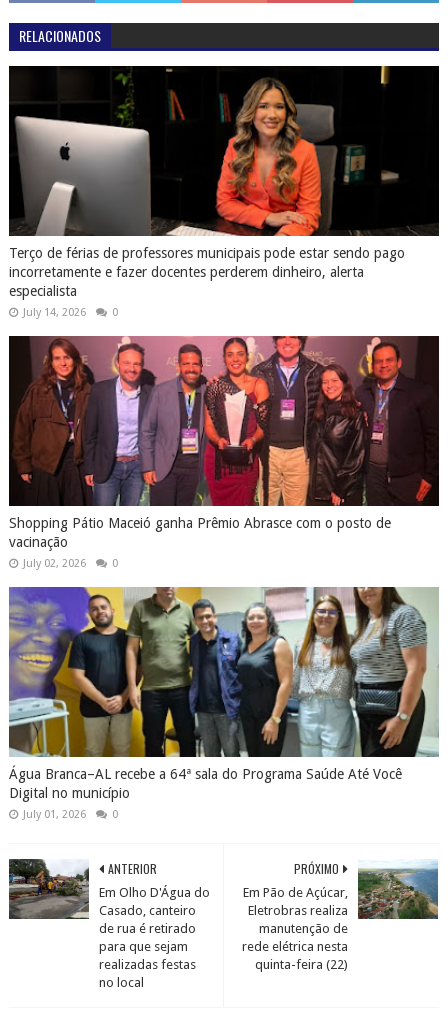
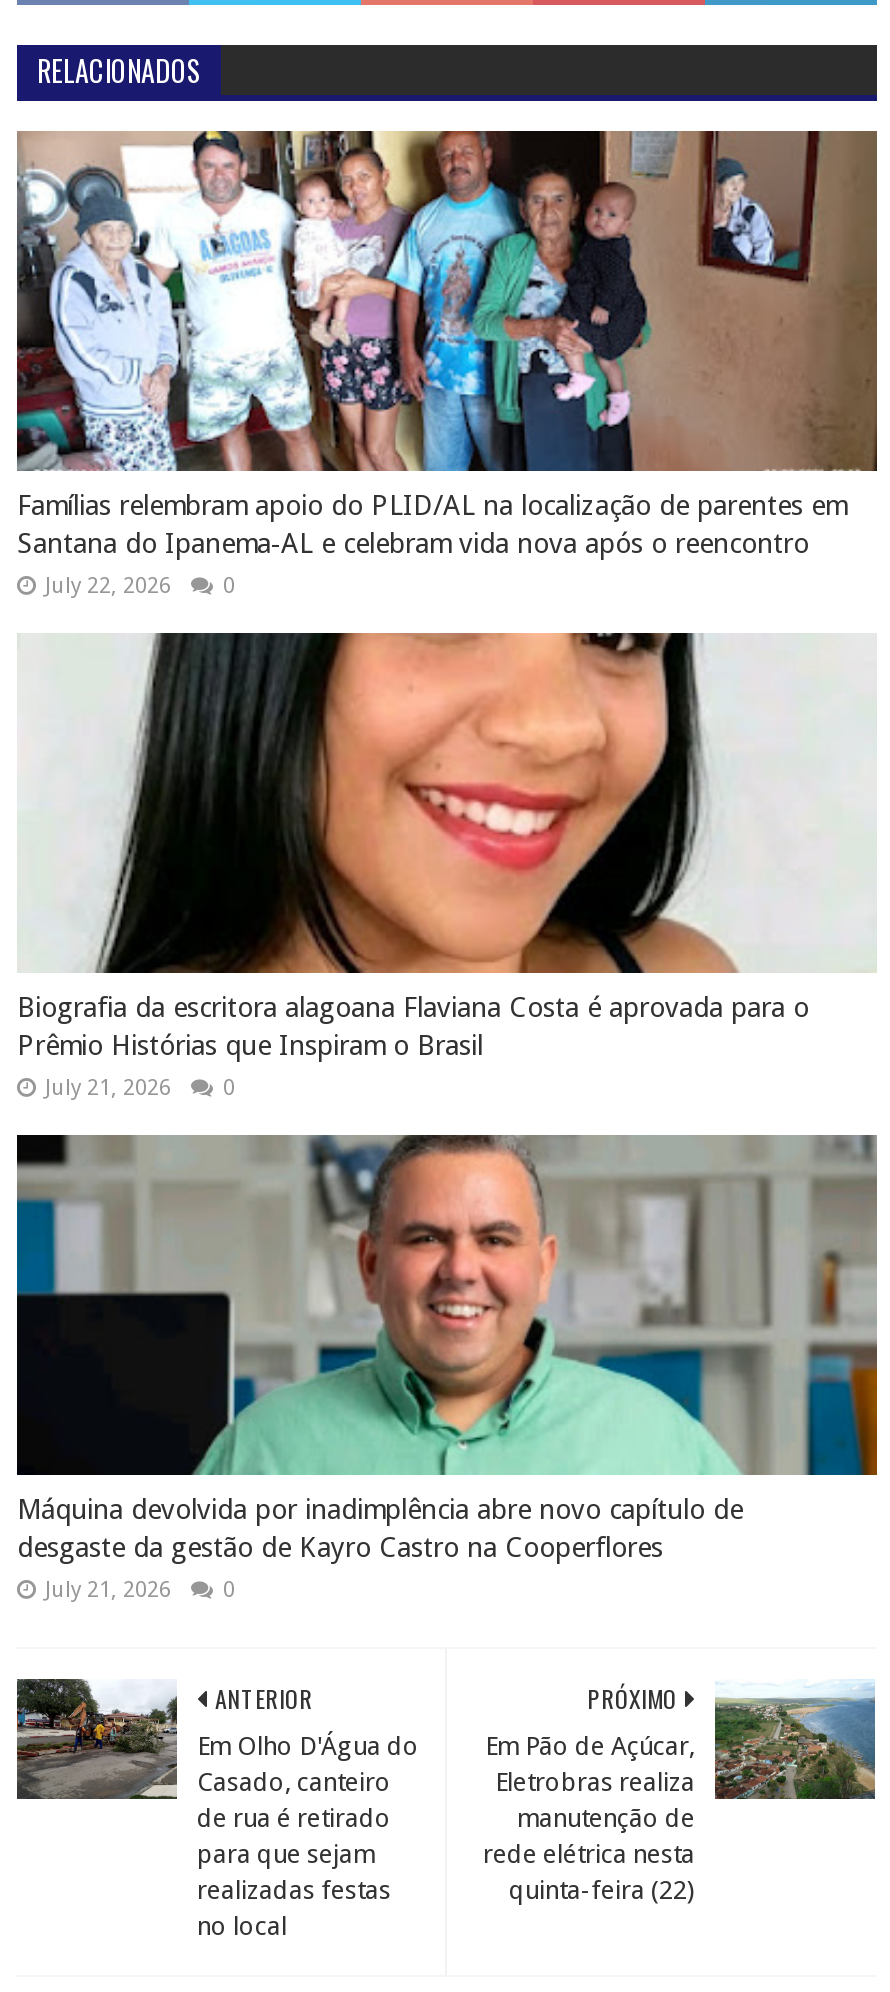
- [image]
- Terço de férias de professores municipais pode estar sendo pago
- incorretamente e fazer docentes perderem dinheiro, alerta
- especialista
- July 14, 2026
+ [image]
+ Famílias relembram apoio do PLID/AL na localização de parentes em
+ Santana do Ipanema-AL e celebram vida nova após o reencontro
+ July 22, 2026

- [image]
- Shopping Pátio Maceió ganha Prêmio Abrasce com o posto de
- vacinação
- July 02, 2026
+ [image]
+ Biografia da escritora alagoana Flaviana Costa é aprovada para o
+ Prêmio Histórias que Inspiram o Brasil
+ July 21, 2026

- [image]
- Água Branca–AL recebe a 64ª sala do Programa Saúde Até Você
- Digital no município
- July 01, 2026
+ [image]
+ Máquina devolvida por inadimplência abre novo capítulo de
+ desgaste da gestão de Kayro Castro na Cooperflores
+ July 21, 2026
